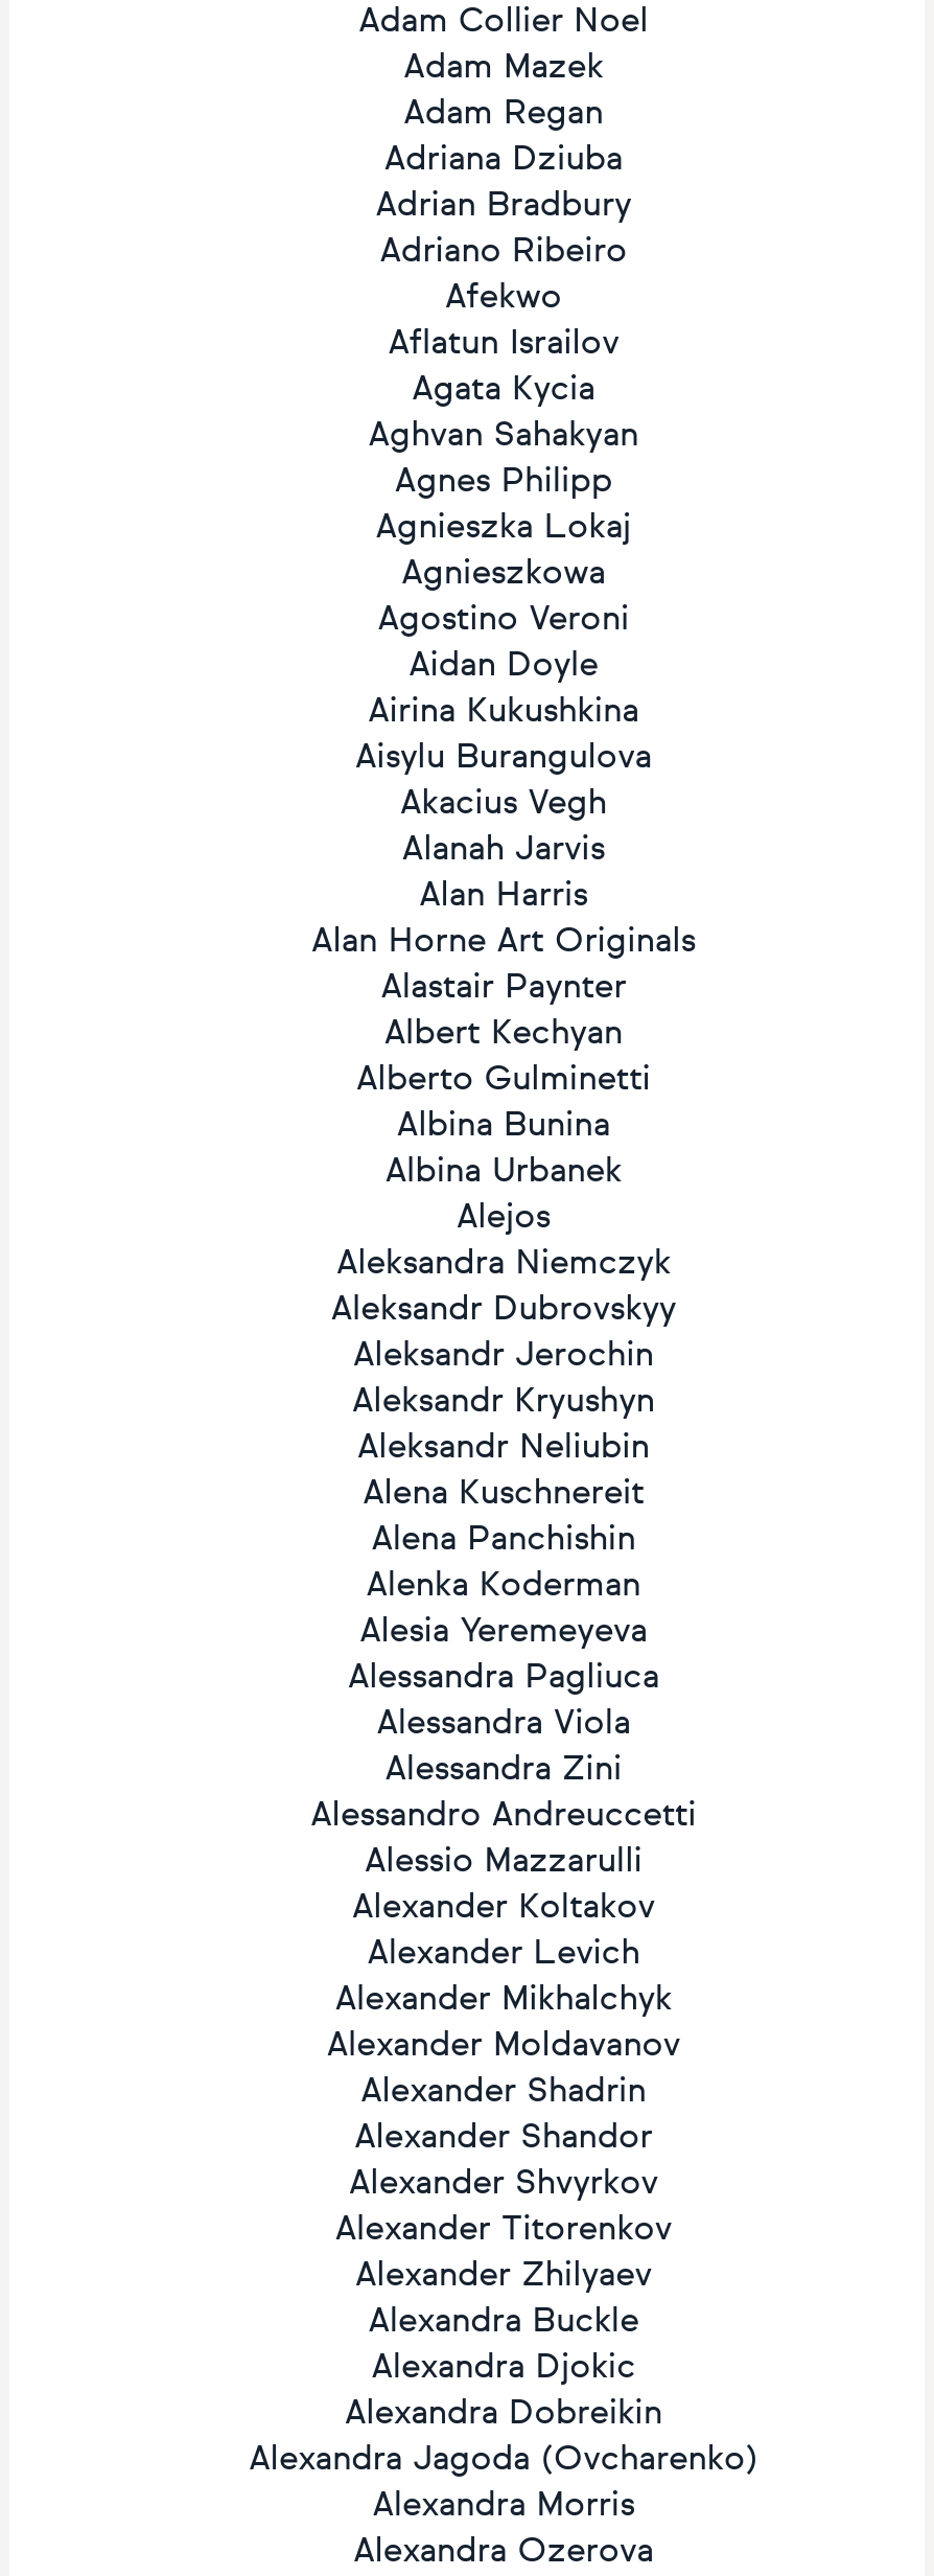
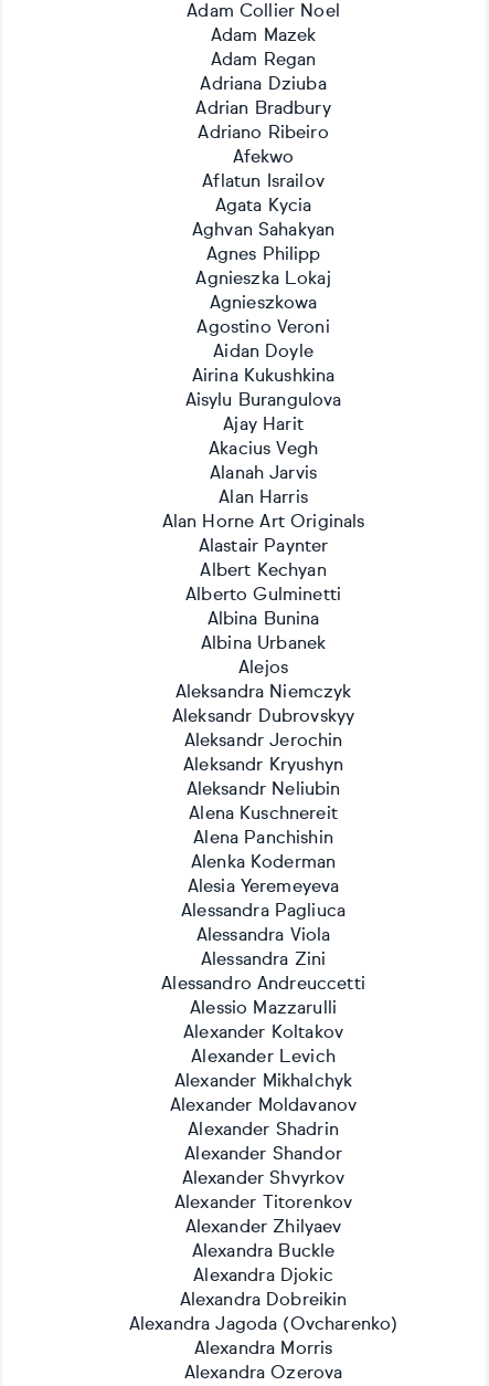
+ Ajay Harit
